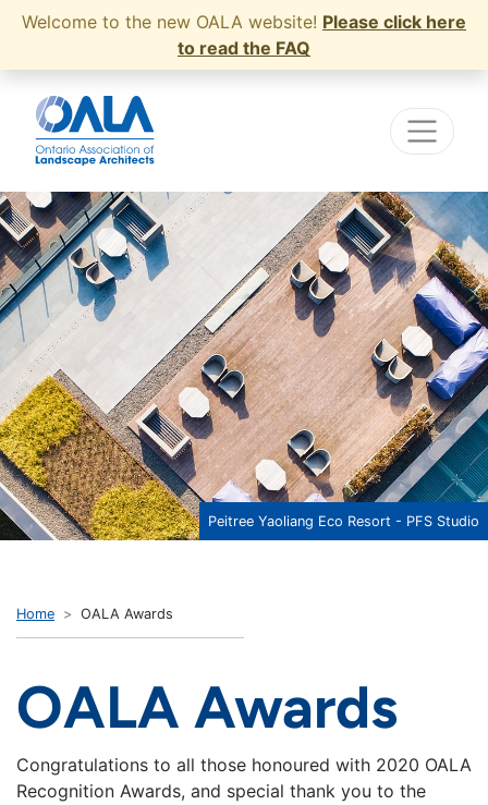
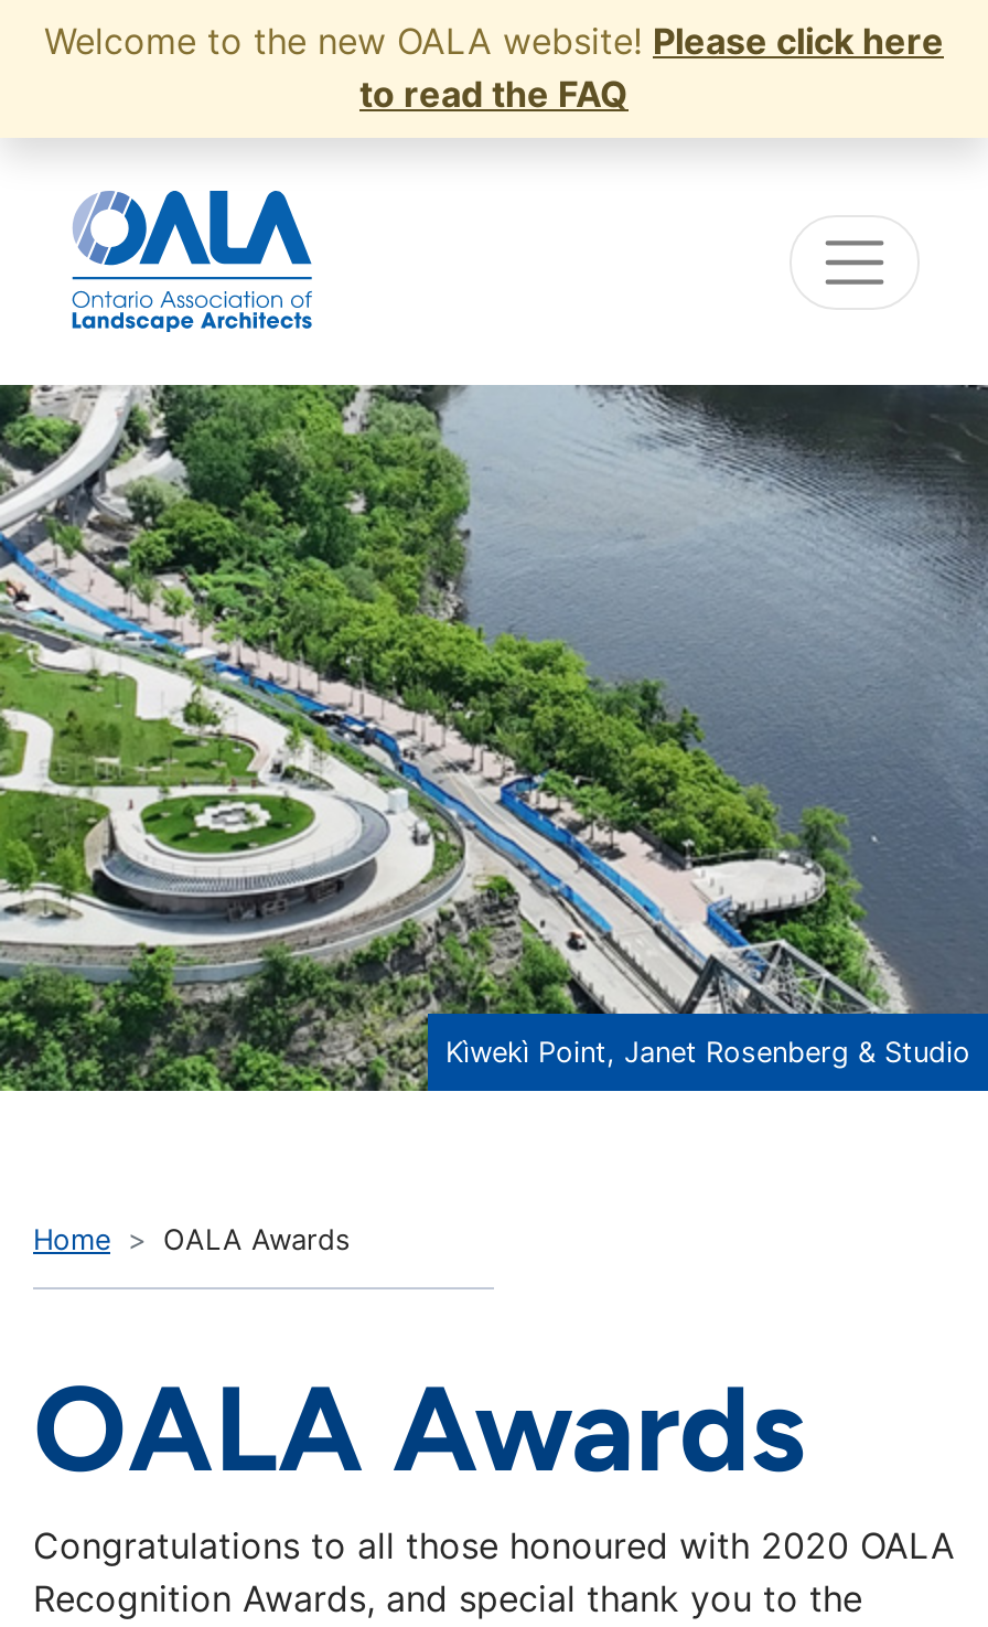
- [image]
- Peitree Yaoliang Eco Resort - PFS Studio
+ [image]
+ Kìwekì Point, Janet Rosenberg & Studio
